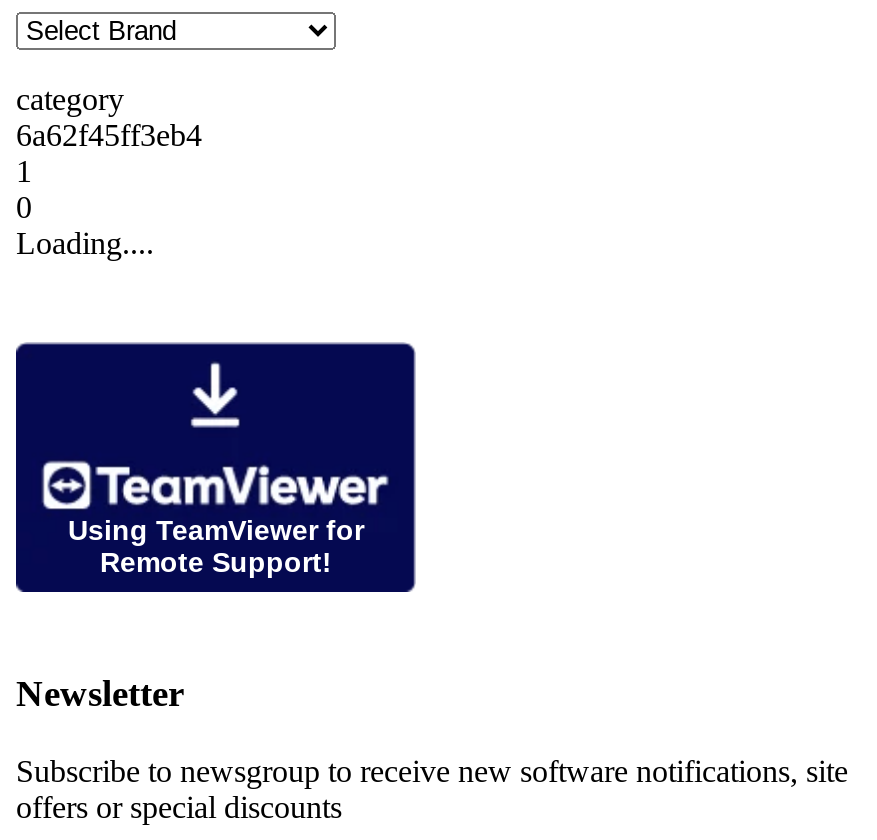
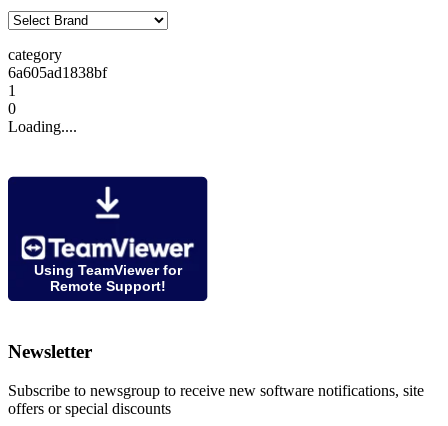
- 6a62f45ff3eb4
+ 6a605ad1838bf
